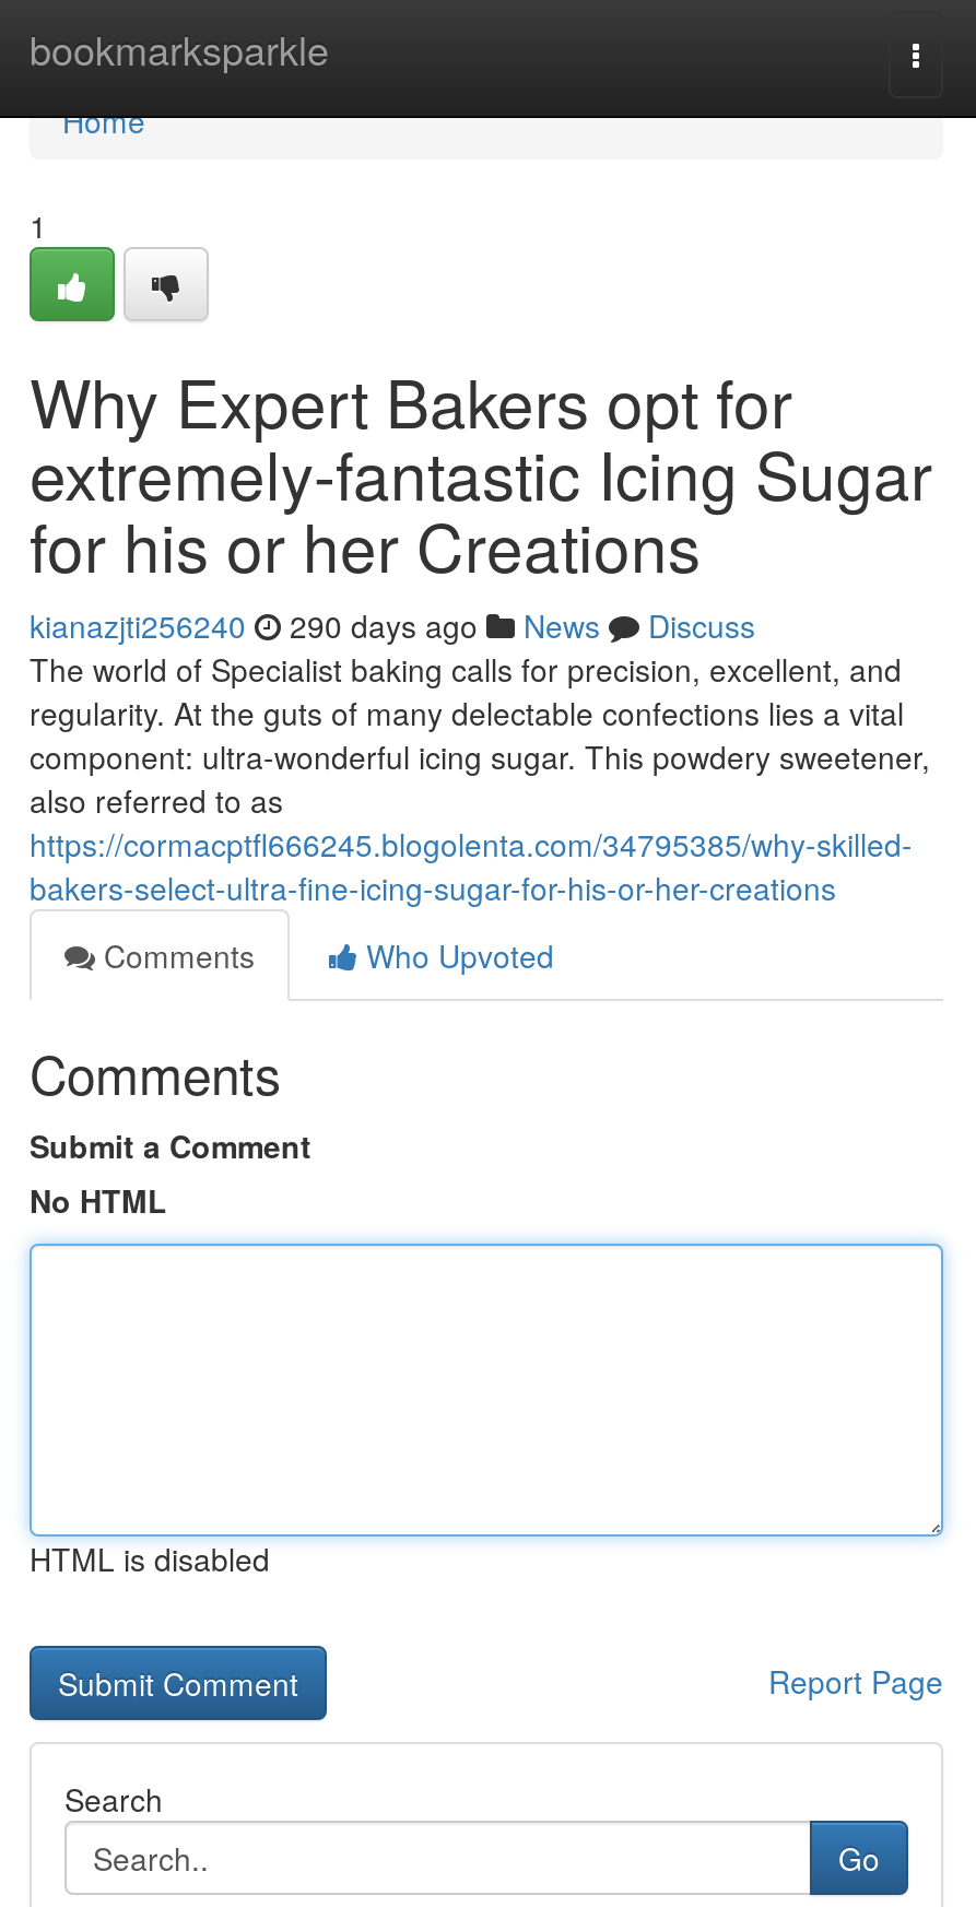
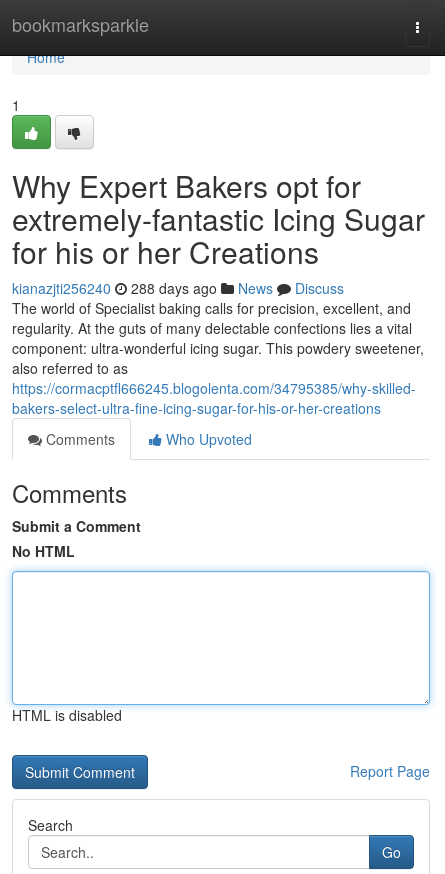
- kianazjti256240 290 days ago News Discuss
+ kianazjti256240 288 days ago News Discuss
